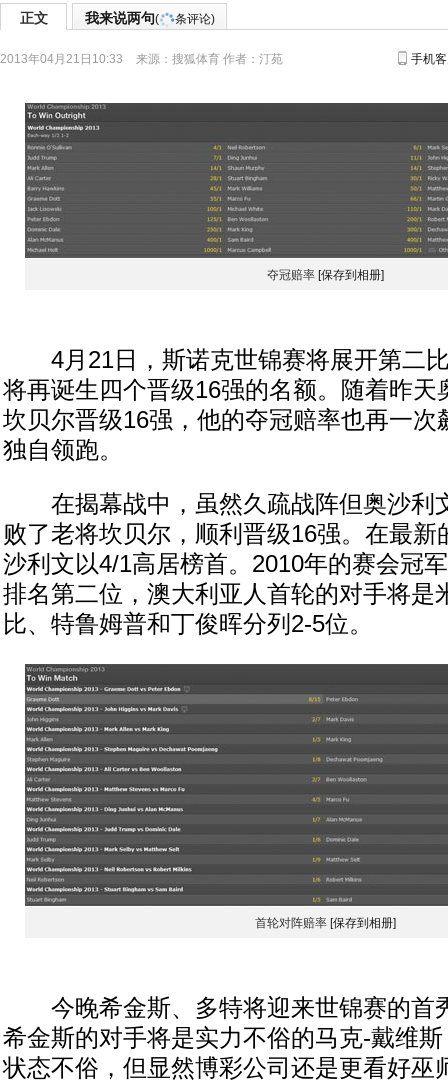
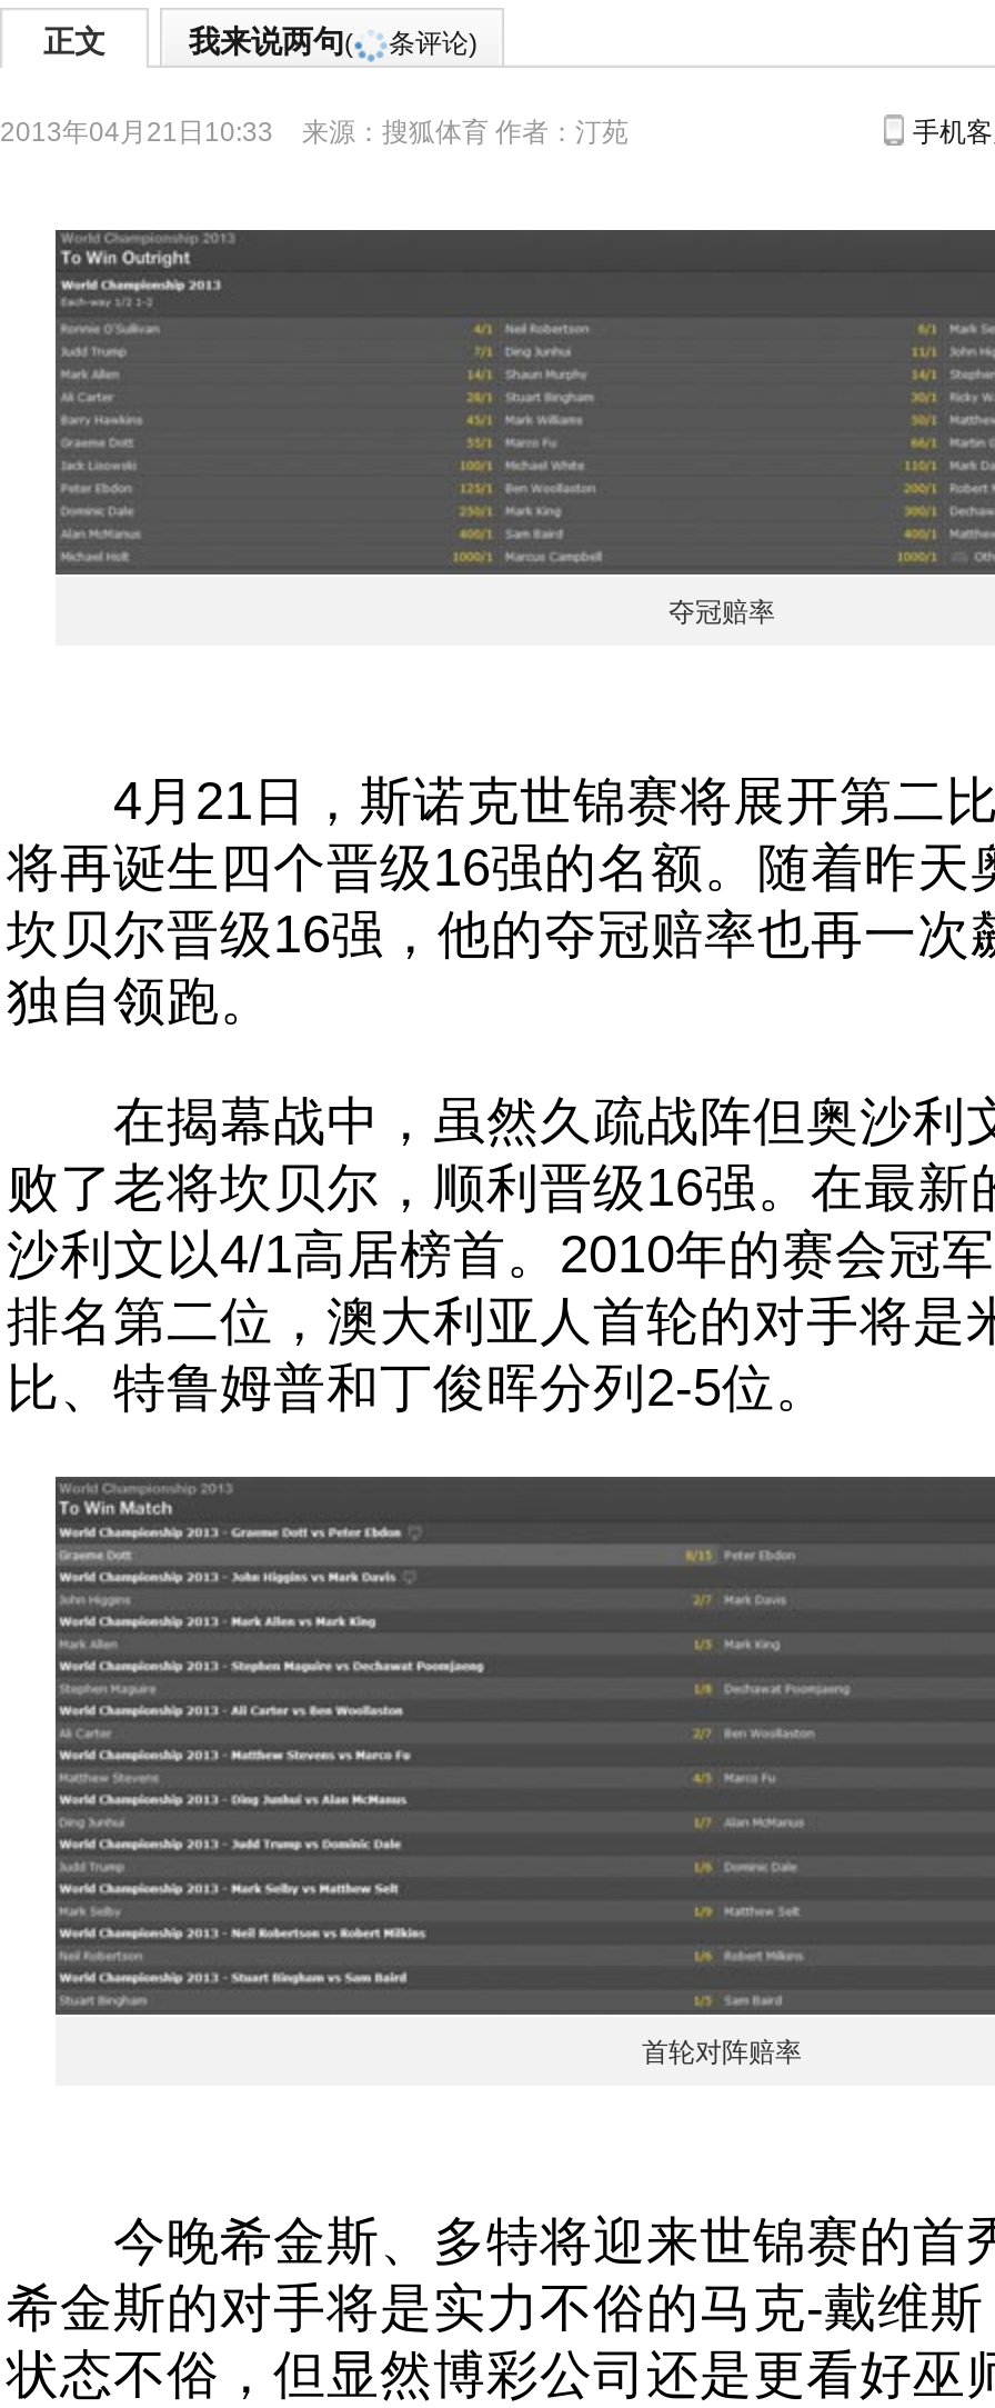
- 夺冠赔率 [保存到相册]
+ 夺冠赔率

- 首轮对阵赔率 [保存到相册]
+ 首轮对阵赔率
